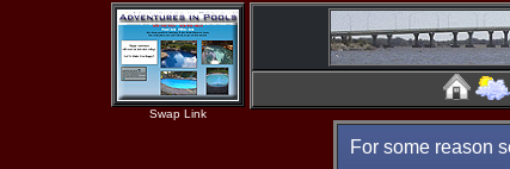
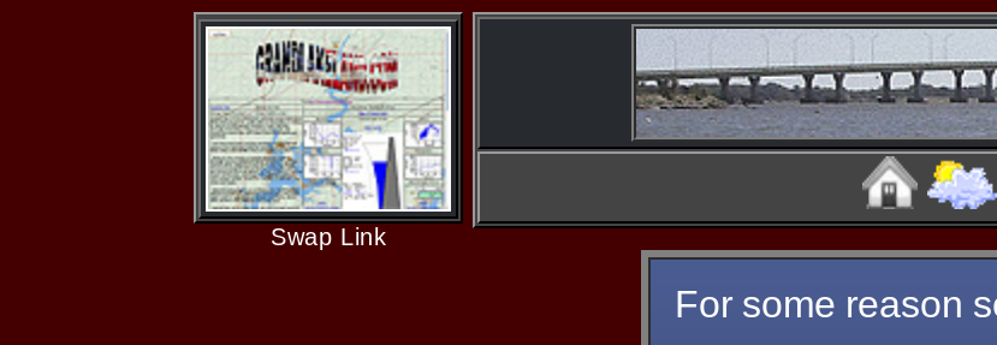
- [image]
+ [image]
